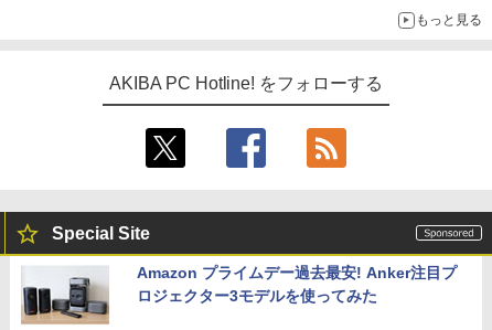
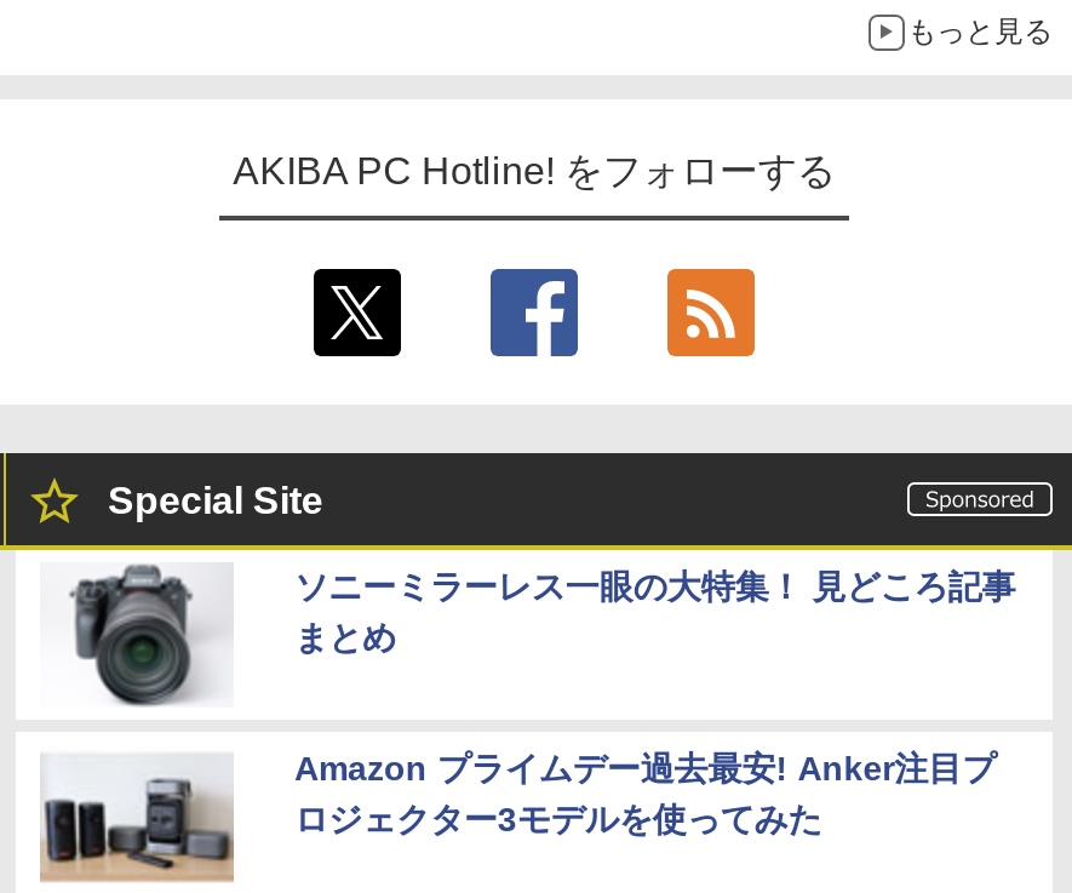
+ [image]
+ ソニーミラーレス一眼の大特集！ 見どころ記事
+ まとめ
